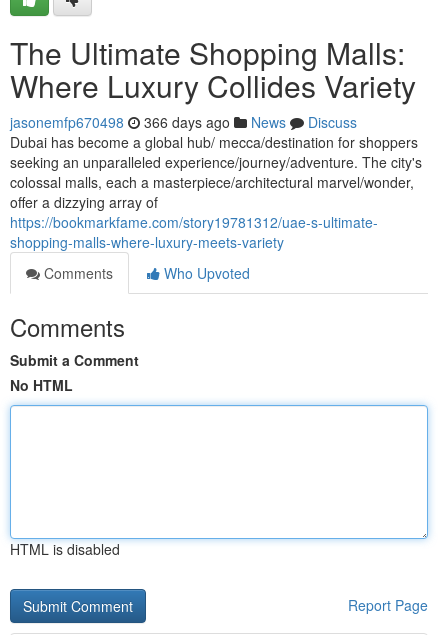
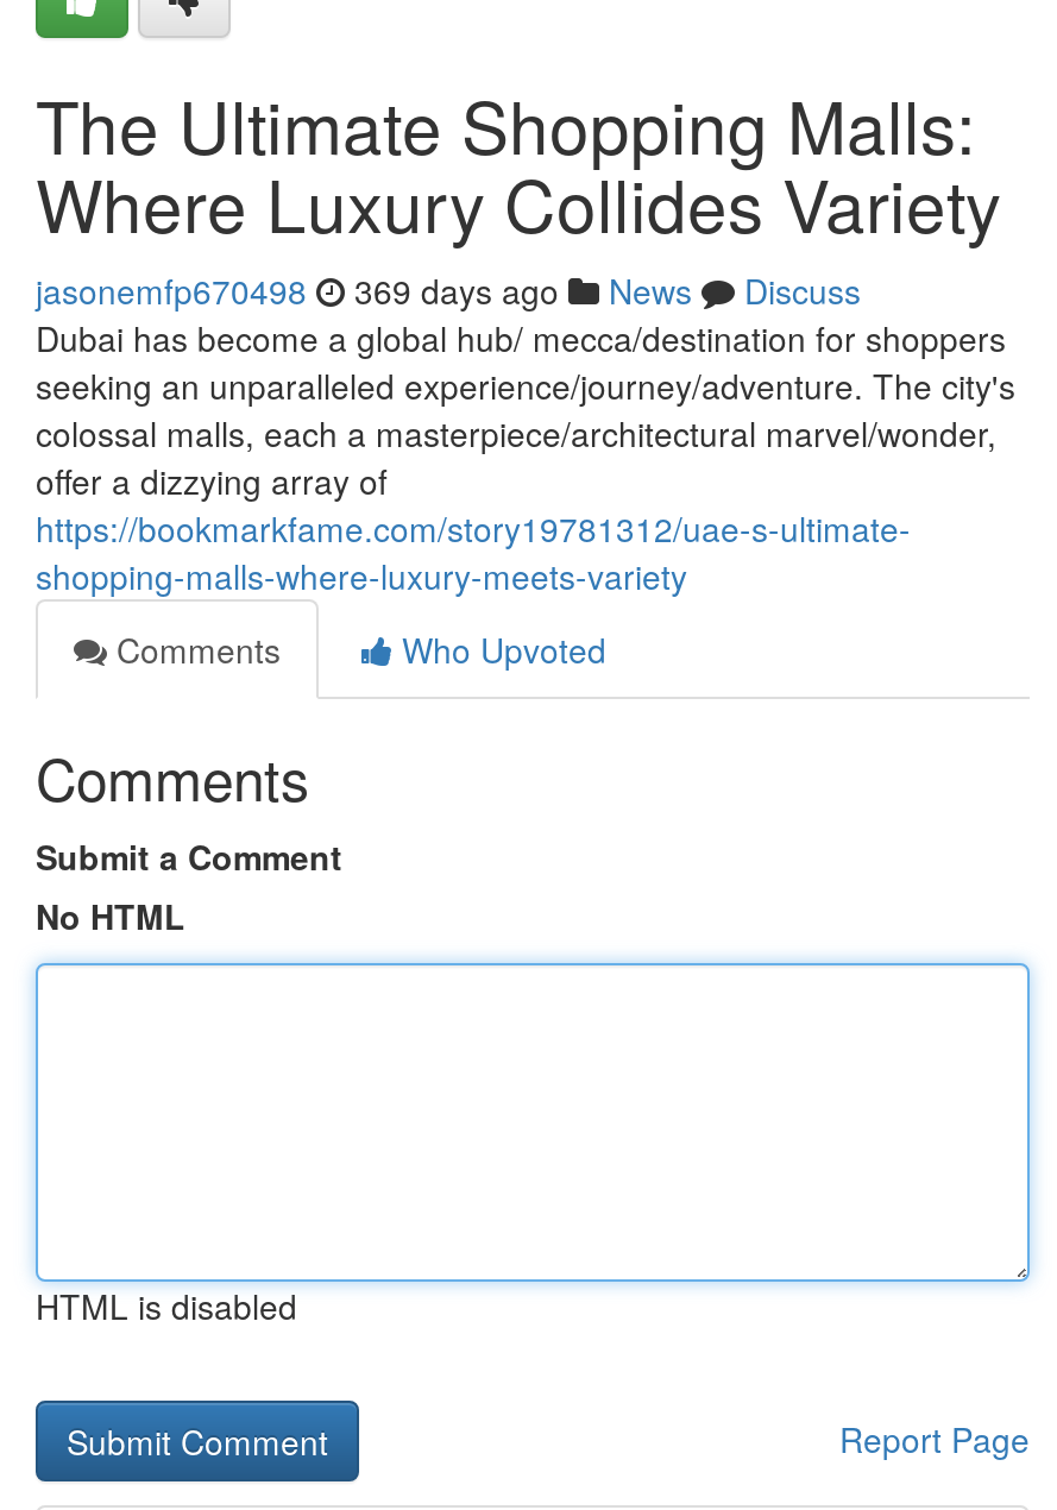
- jasonemfp670498 366 days ago News Discuss
+ jasonemfp670498 369 days ago News Discuss
